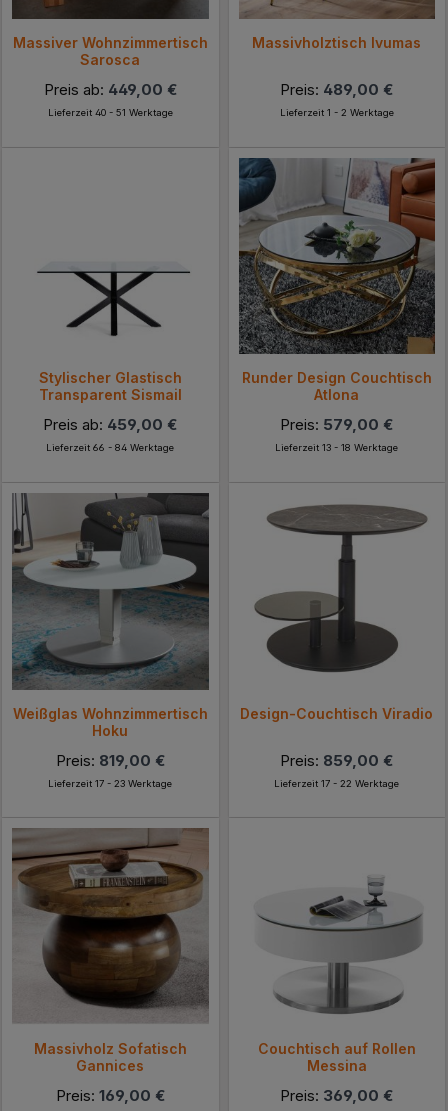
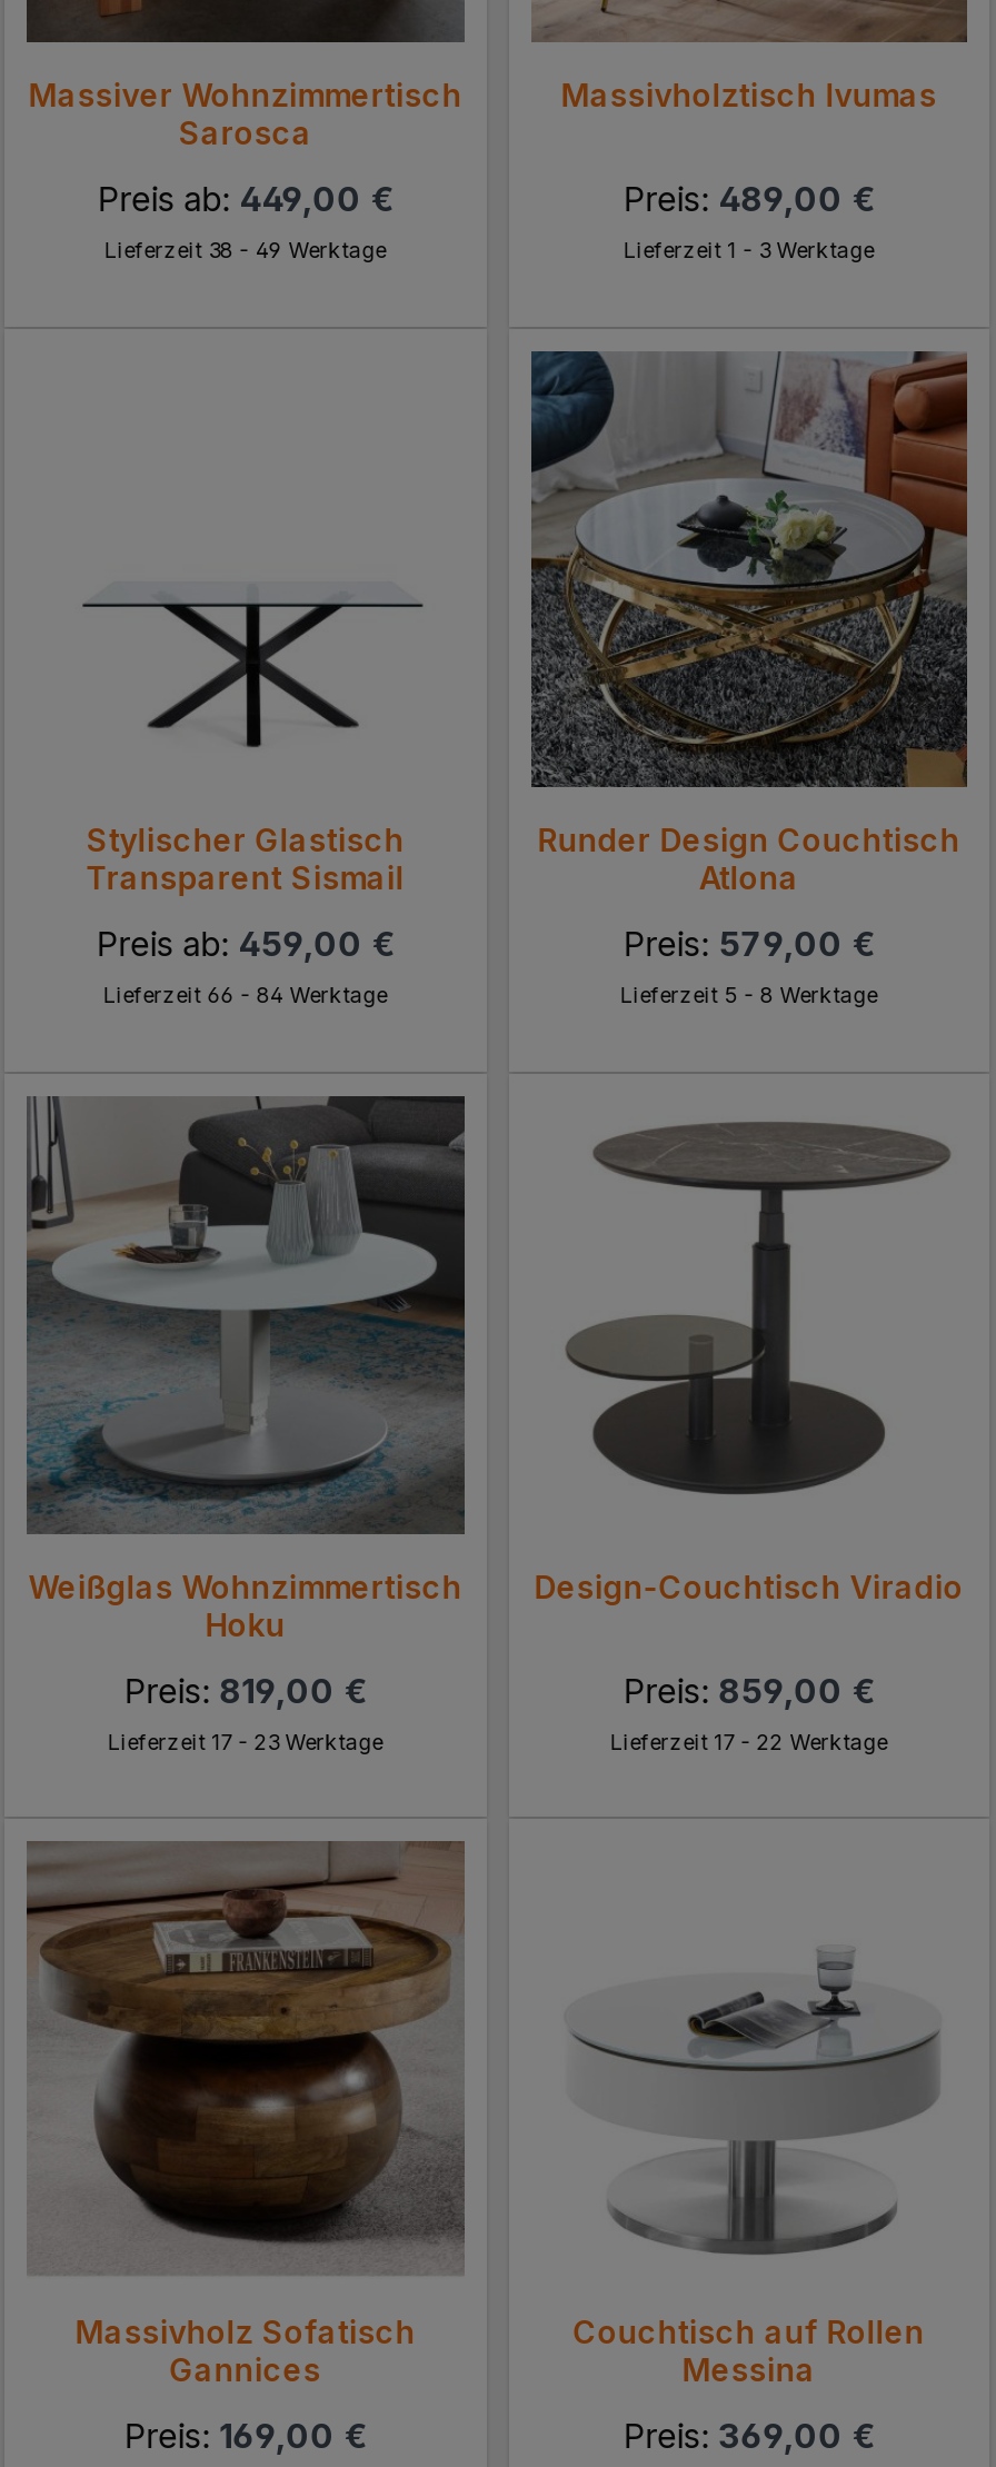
- Lieferzeit 40 - 51 Werktage
+ Lieferzeit 38 - 49 Werktage

- Lieferzeit 1 - 2 Werktage
+ Lieferzeit 1 - 3 Werktage

- Lieferzeit 13 - 18 Werktage
+ Lieferzeit 5 - 8 Werktage
